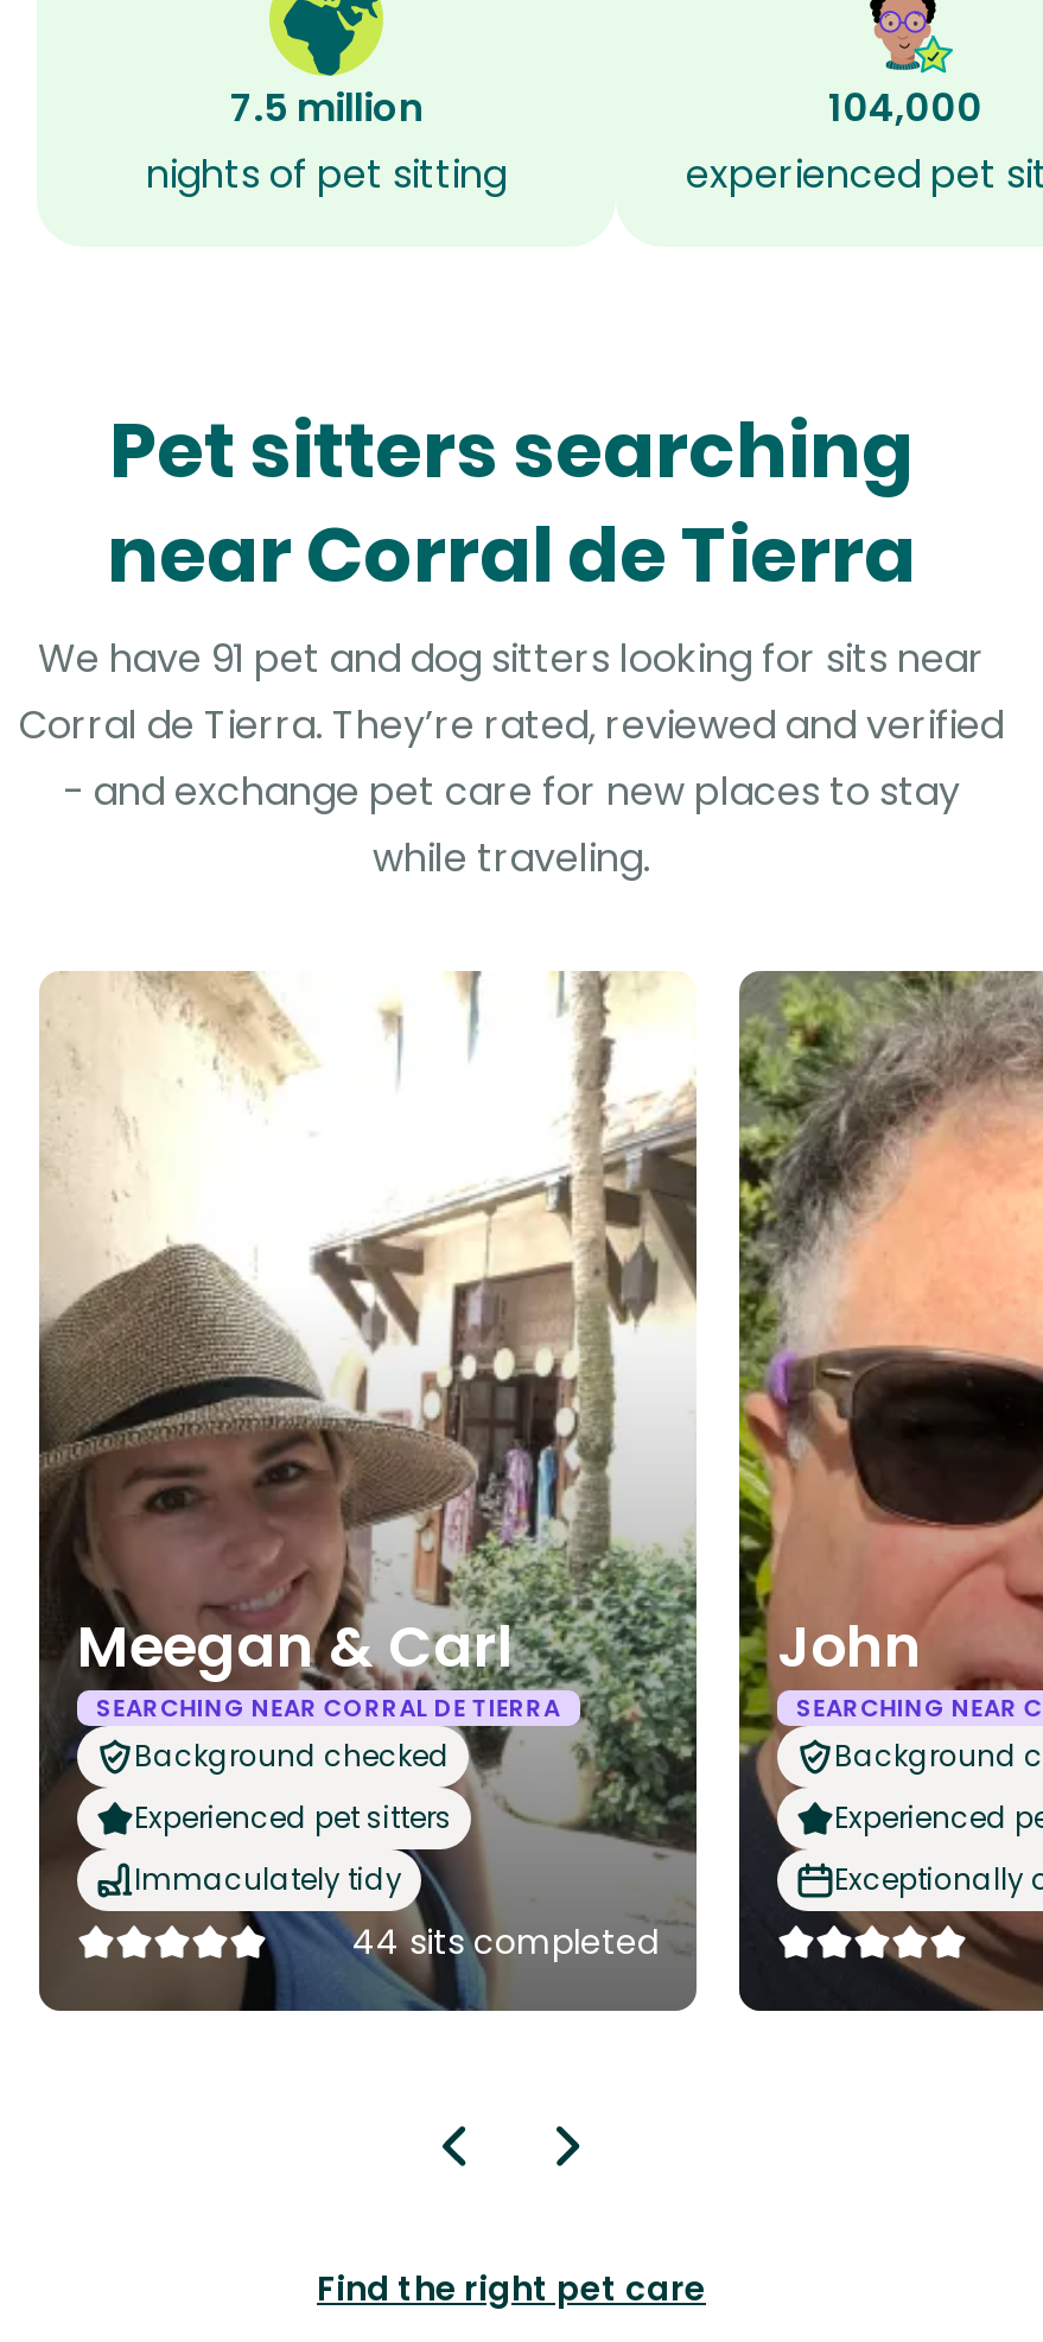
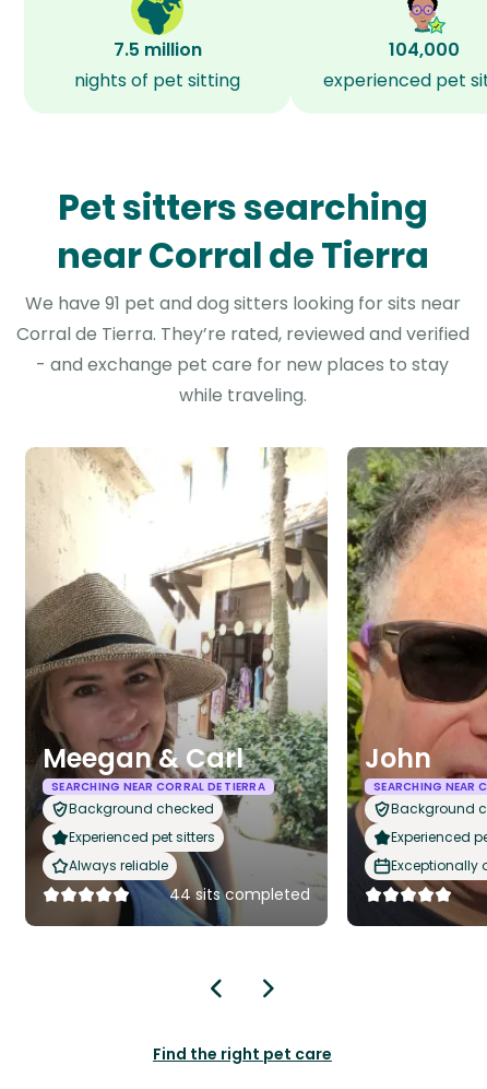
- Immaculately tidy
+ Always reliable
